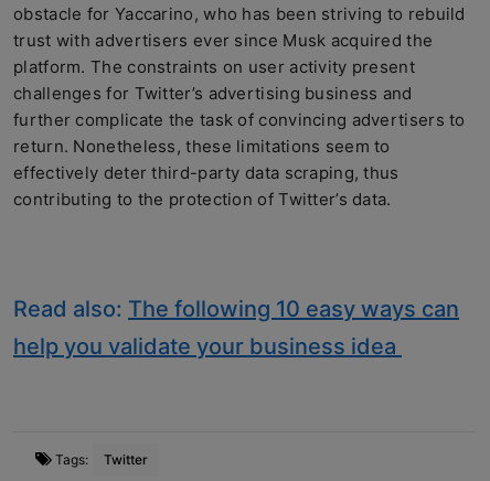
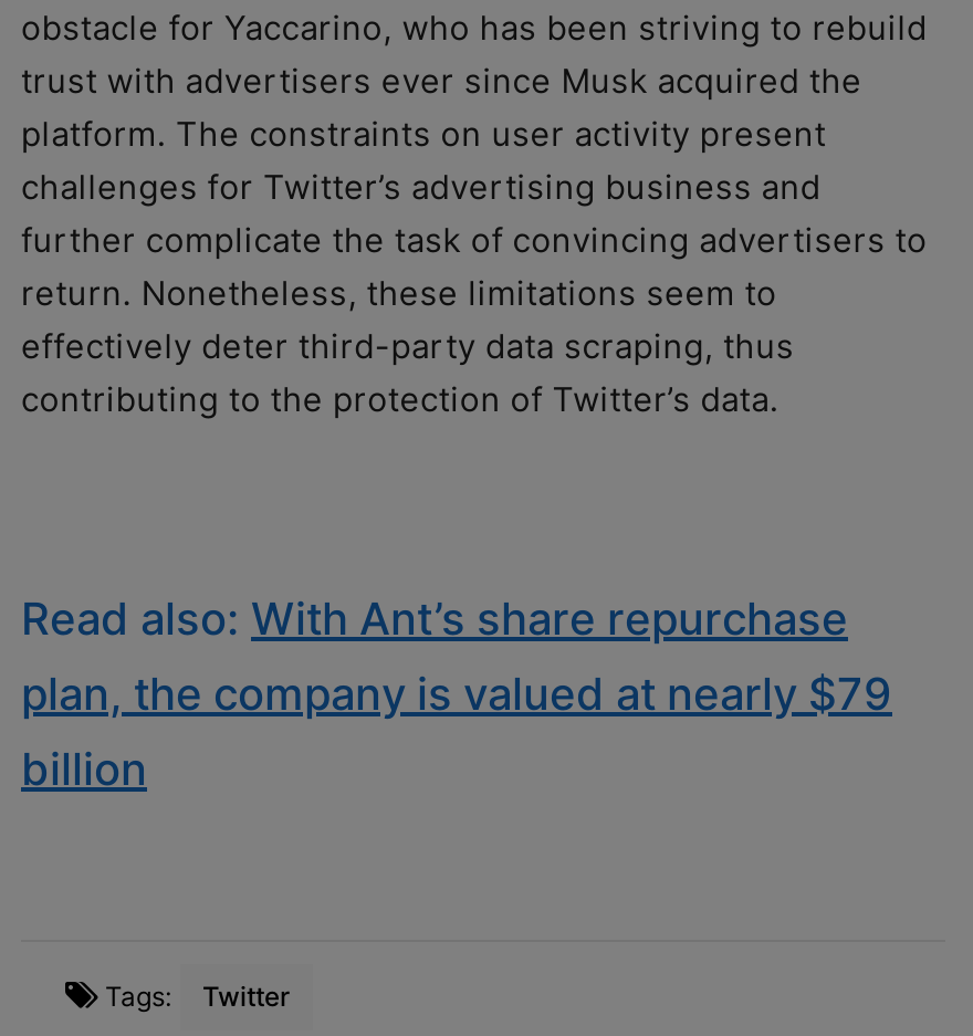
- Read also: The following 10 easy ways can
- help you validate your business idea
+ Read also: With Ant’s share repurchase
+ plan, the company is valued at nearly $79
+ billion
